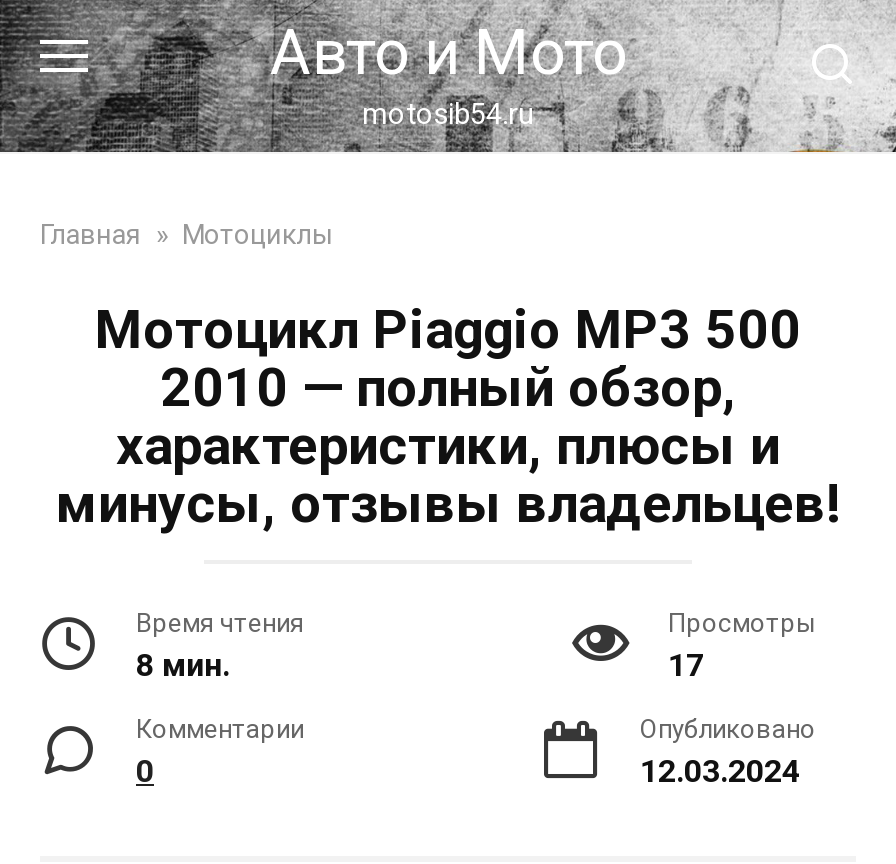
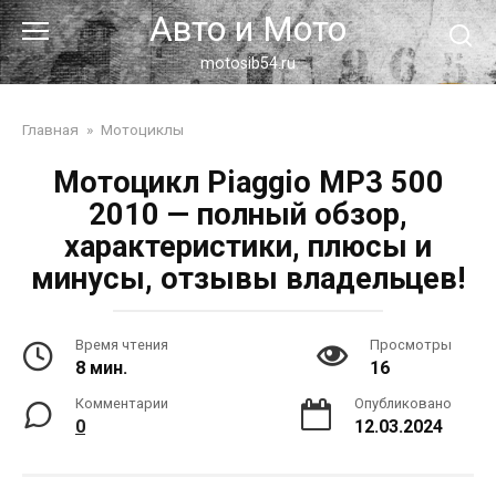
- 17
+ 16
